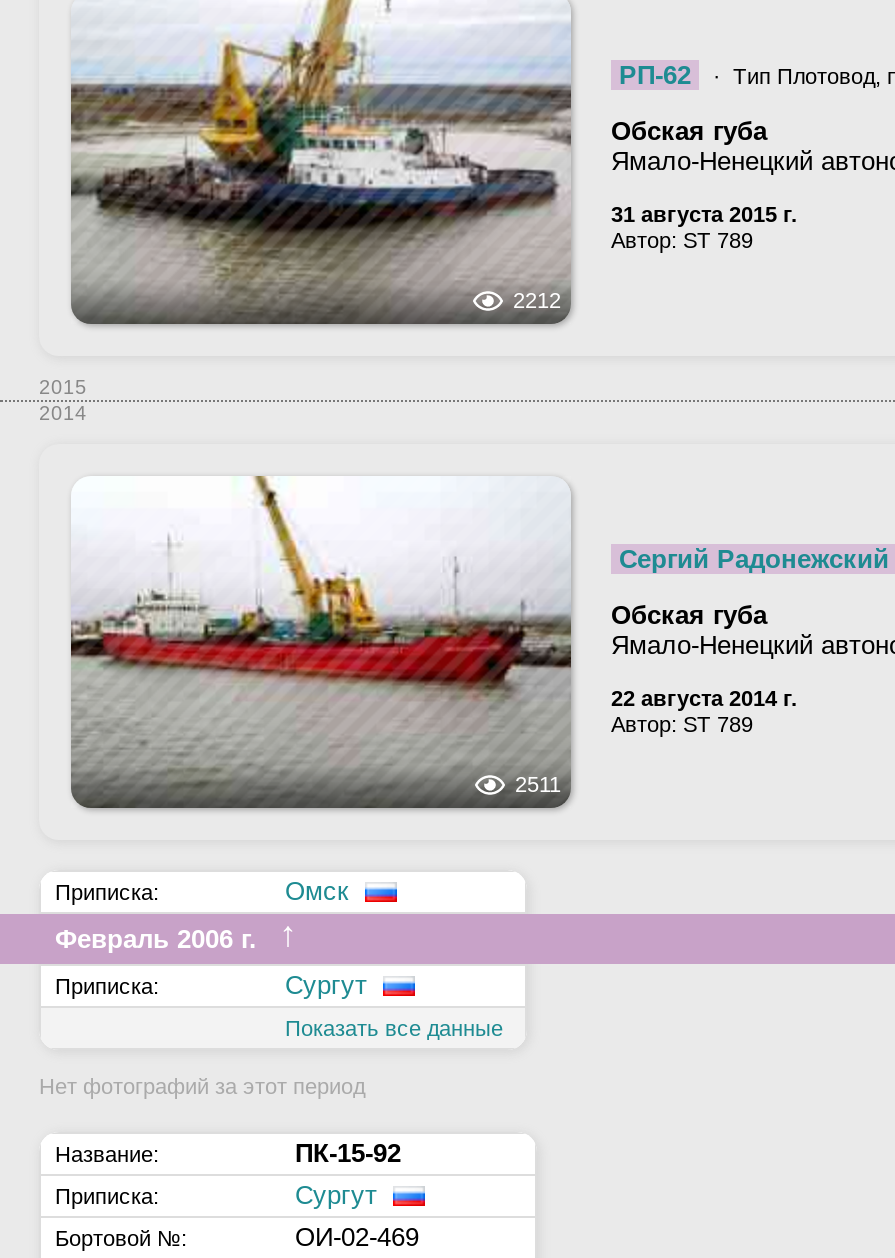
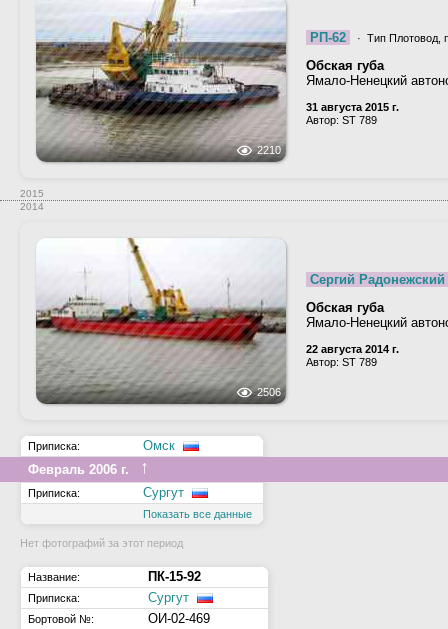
- 2212
+ 2210

- 2511
+ 2506
